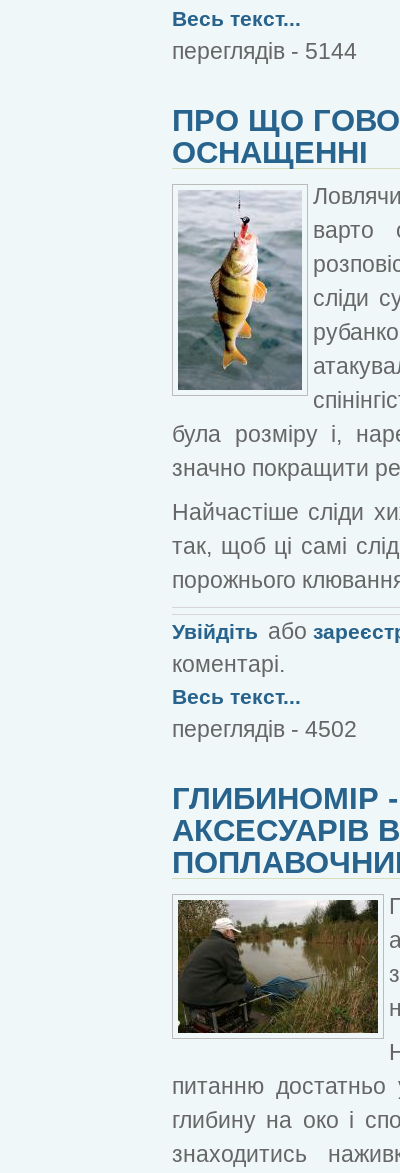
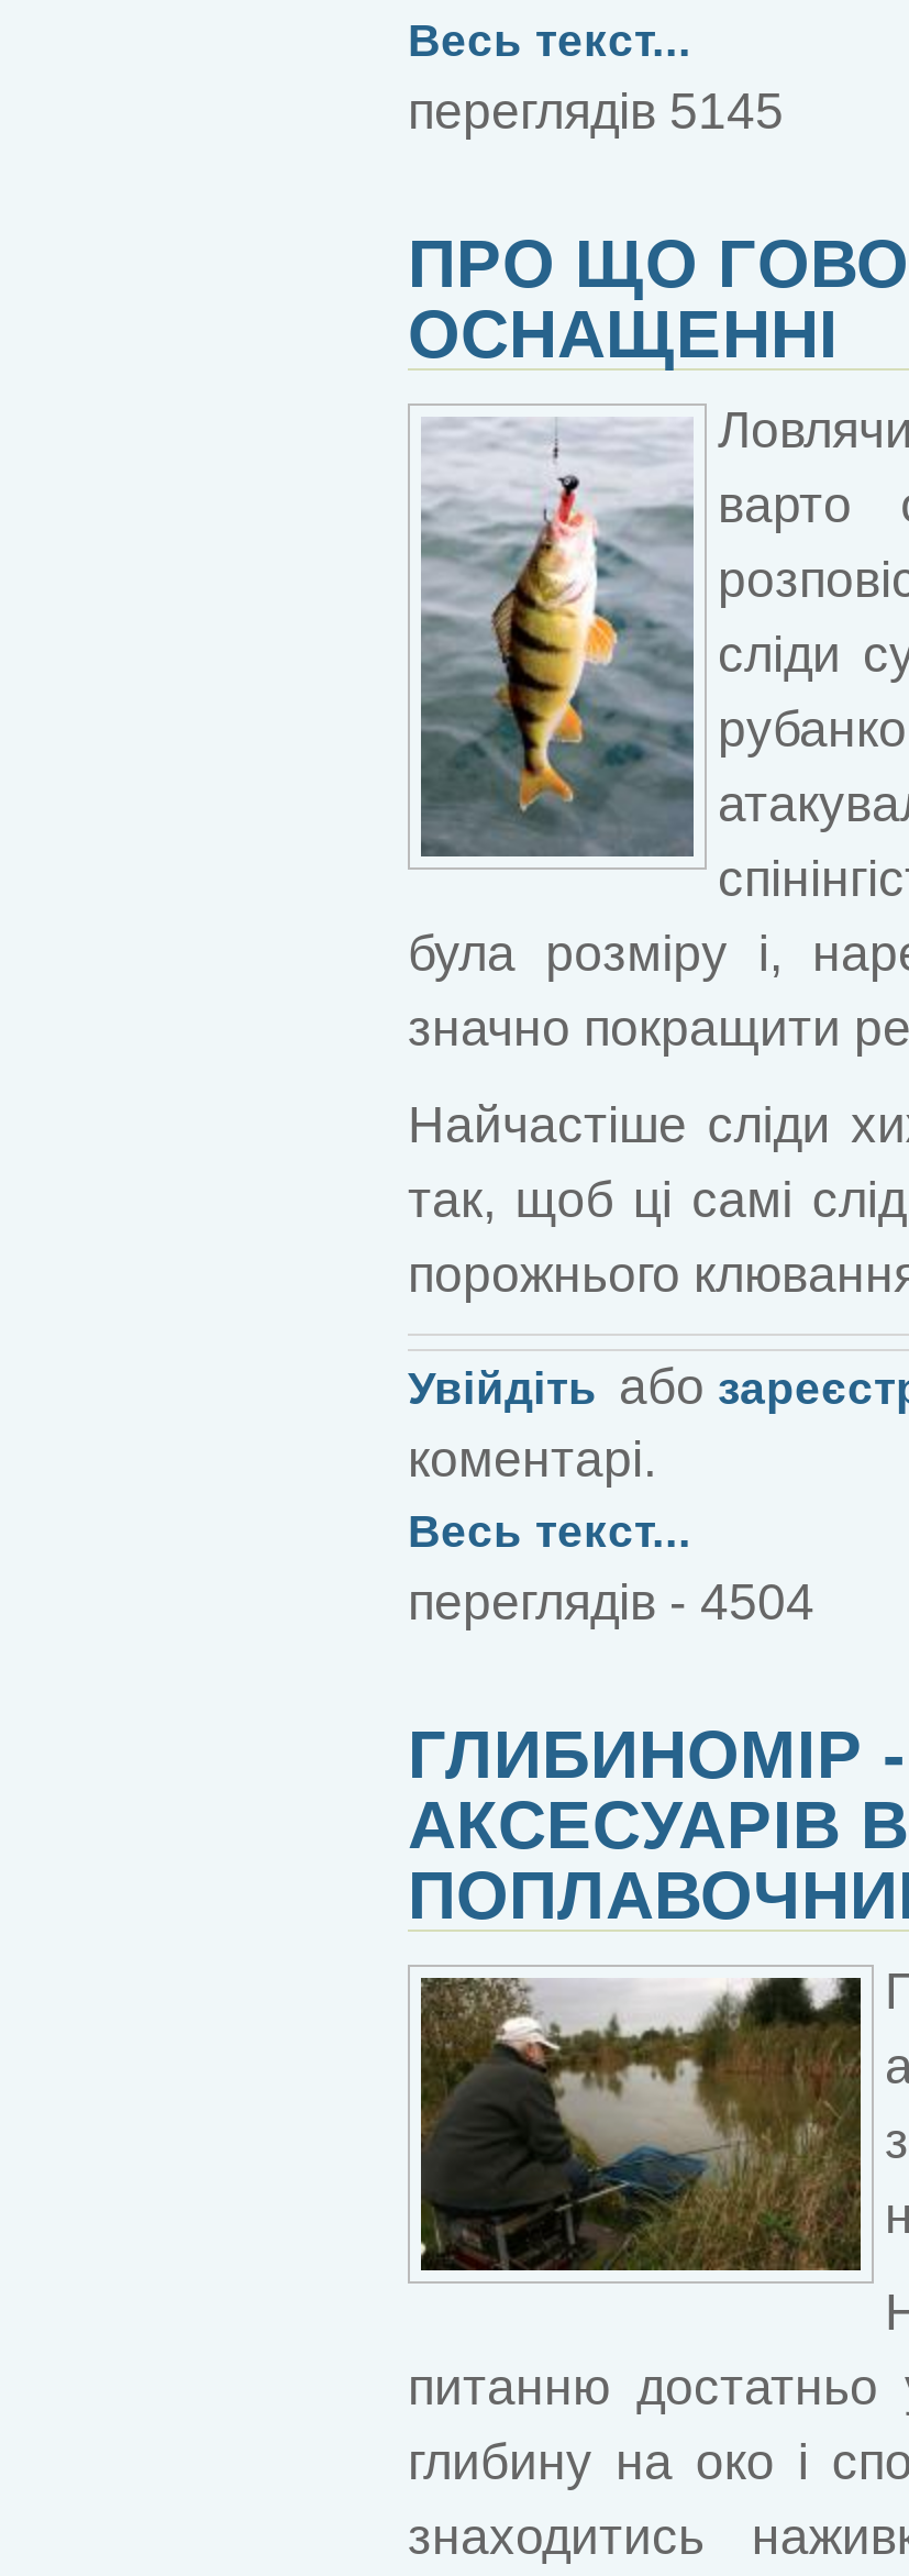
- переглядів - 5144
+ переглядів 5145

- переглядів - 4502
+ переглядів - 4504
